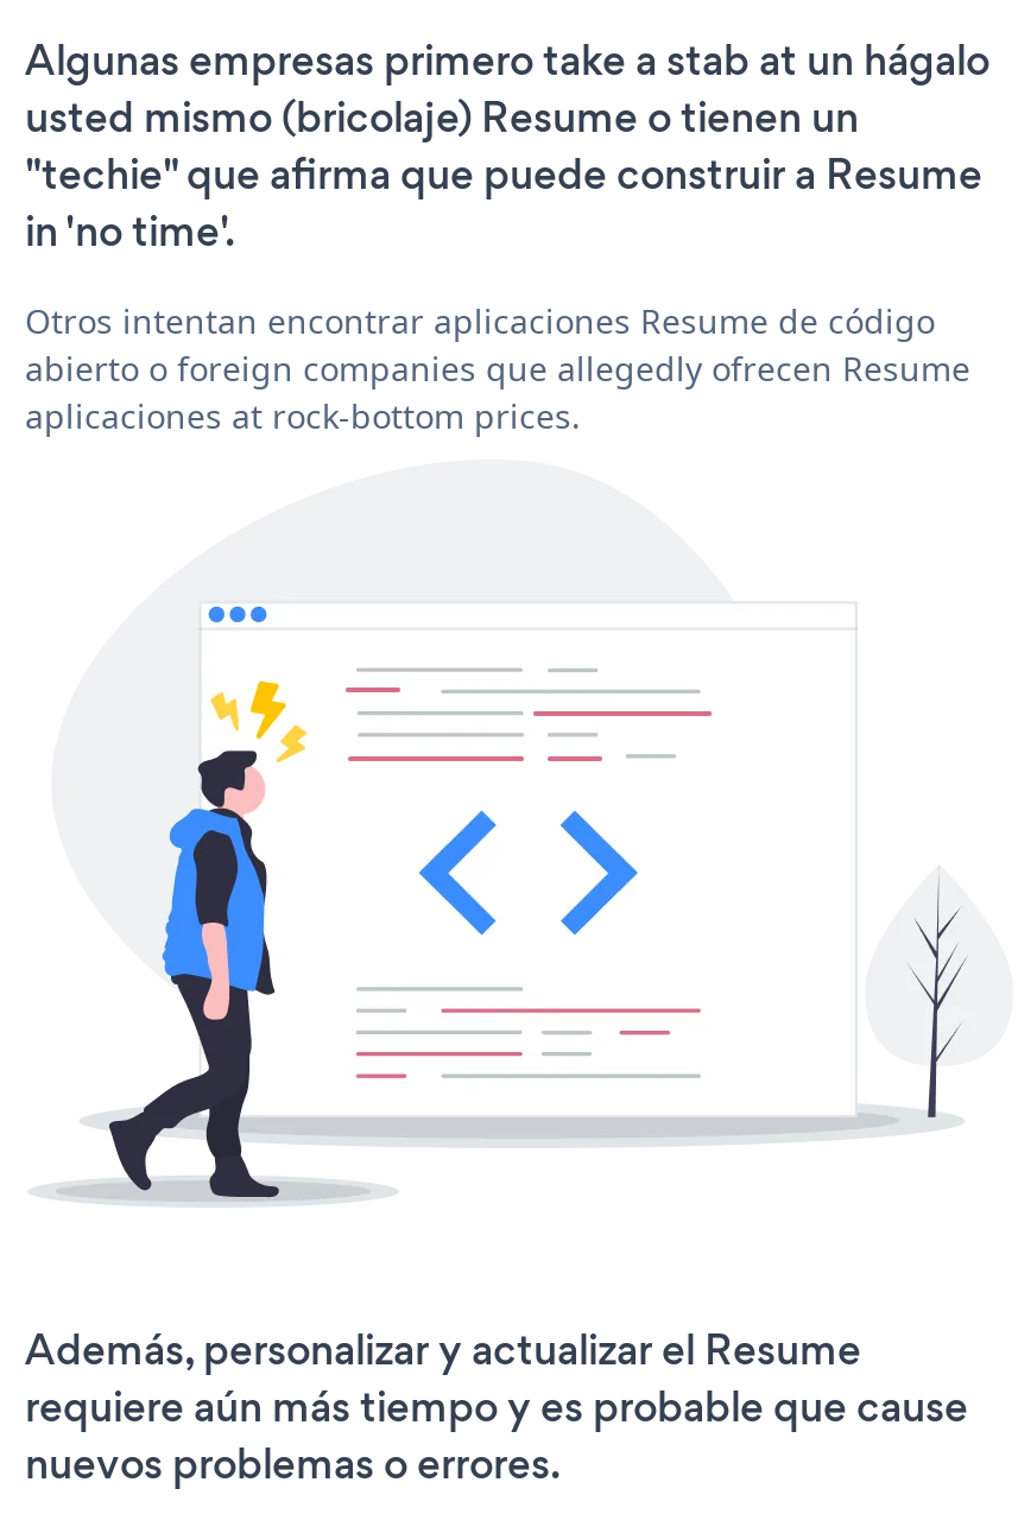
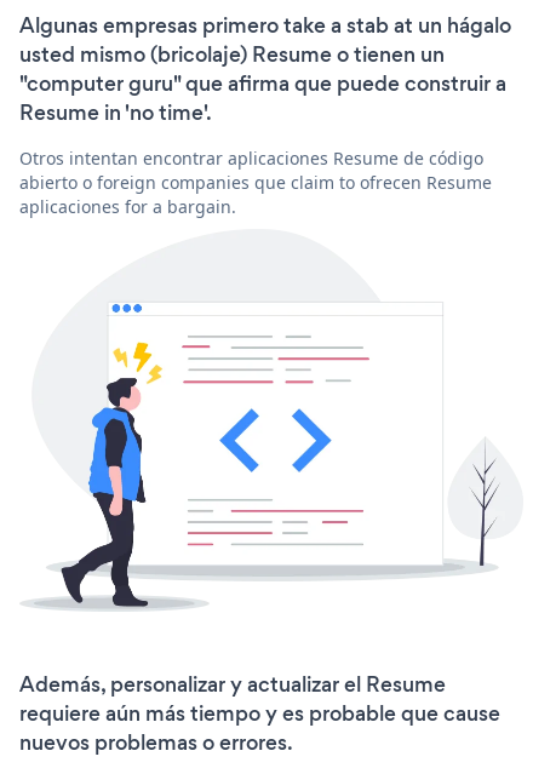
- "techie" que afirma que puede construir a Resume
- in 'no time'.
+ "computer guru" que afirma que puede construir a
+ Resume in 'no time'.

- abierto o foreign companies que allegedly ofrecen Resume
- aplicaciones at rock-bottom prices.
+ abierto o foreign companies que claim to ofrecen Resume
+ aplicaciones for a bargain.
